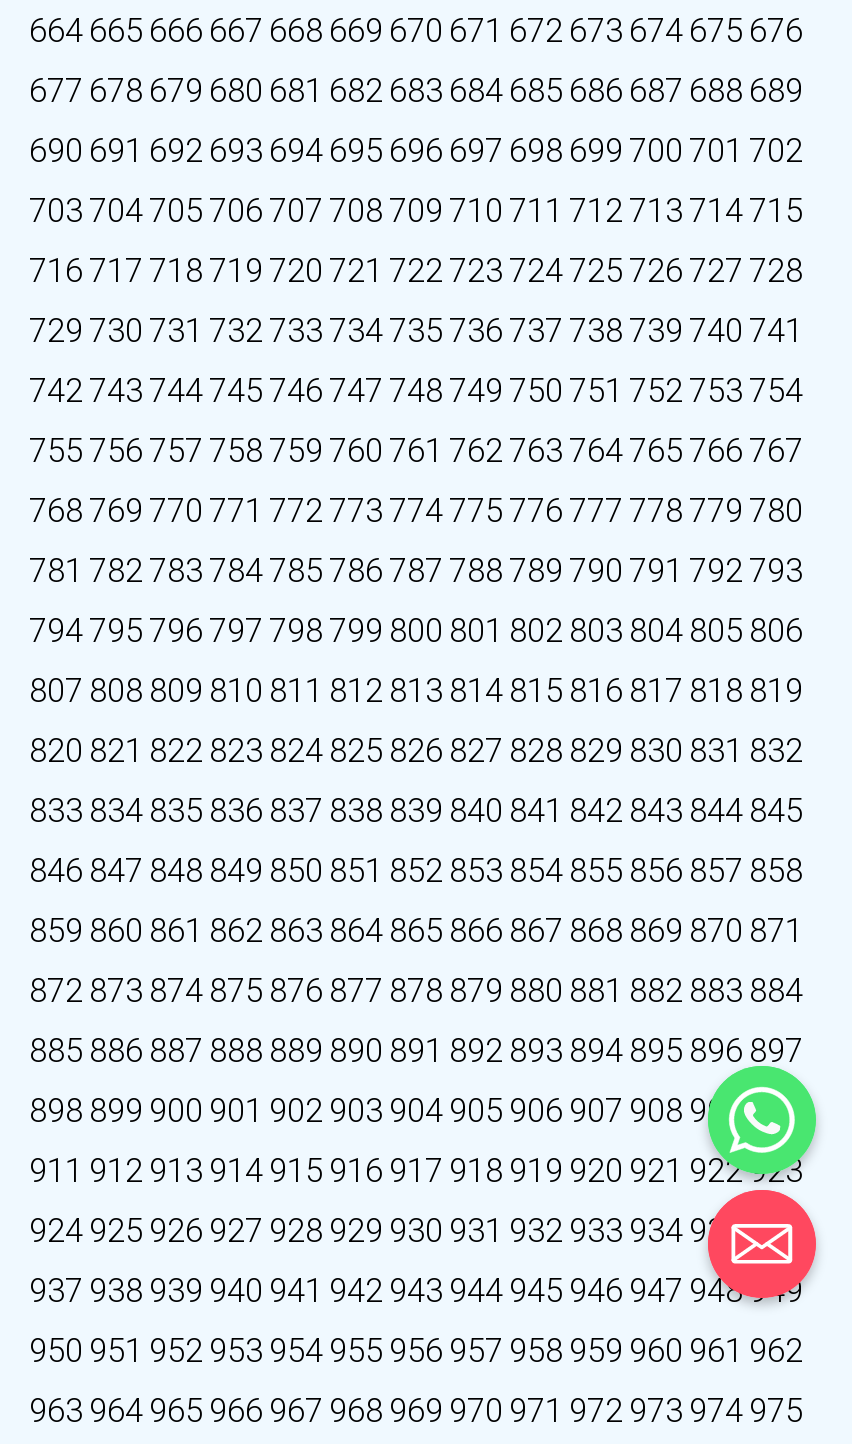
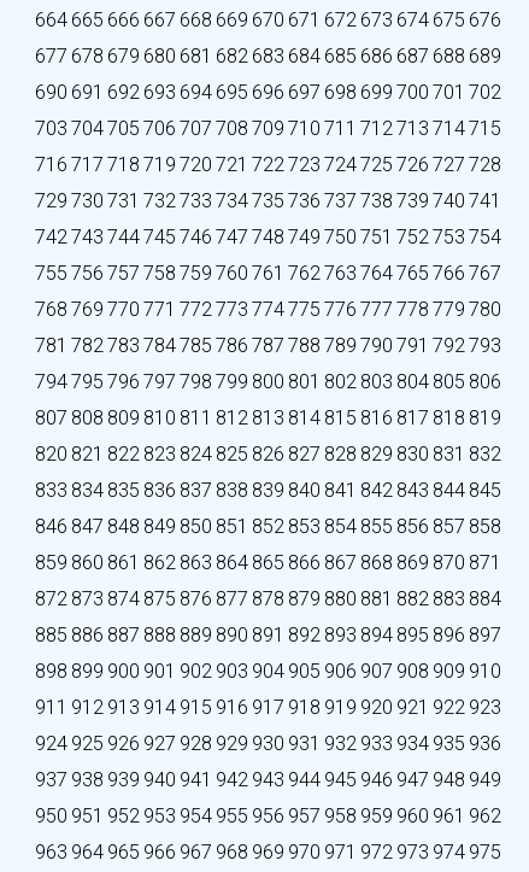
- [image]
+ [image]

- [image]
+ [image]
